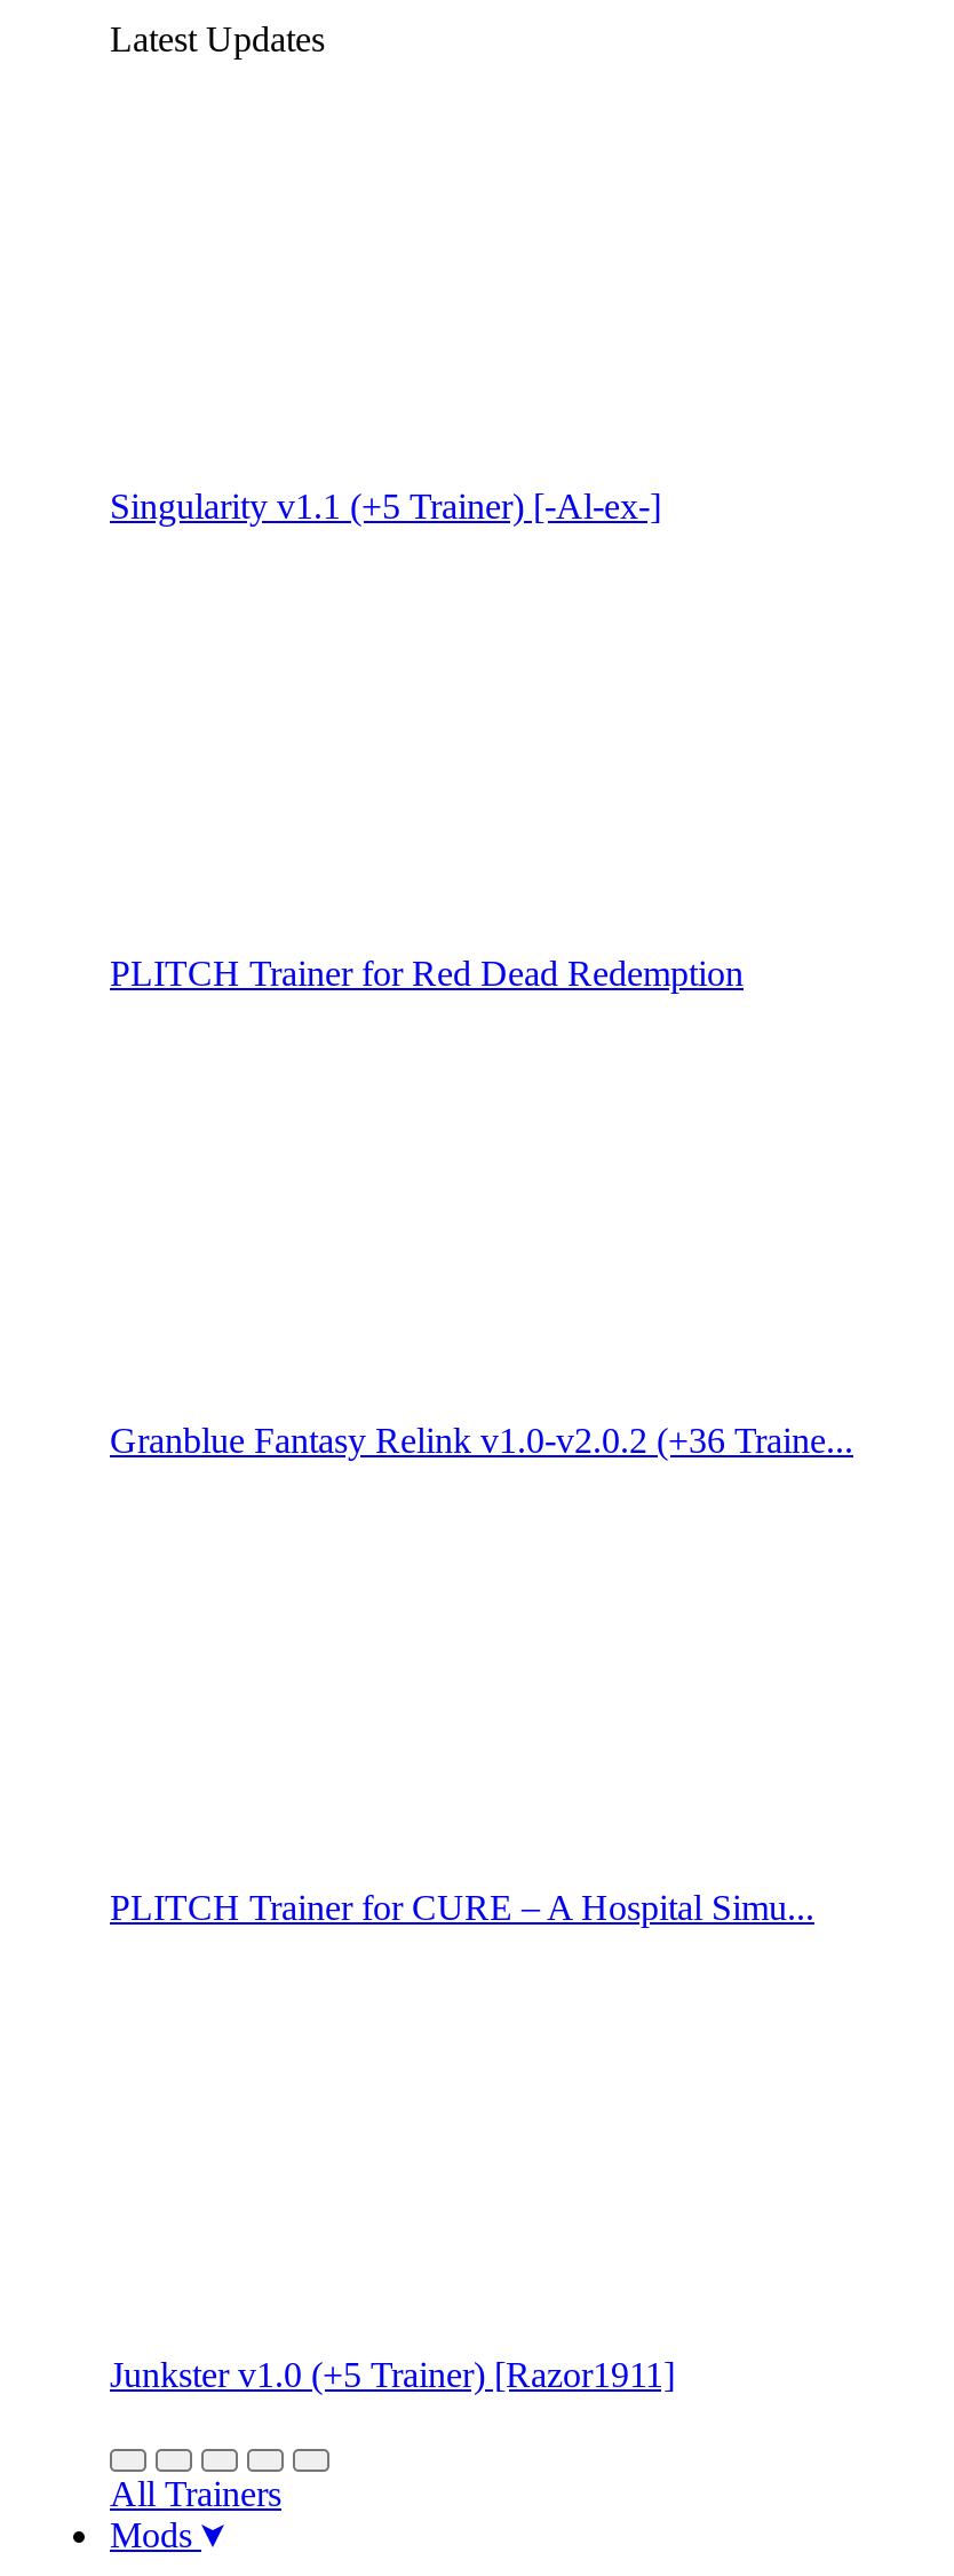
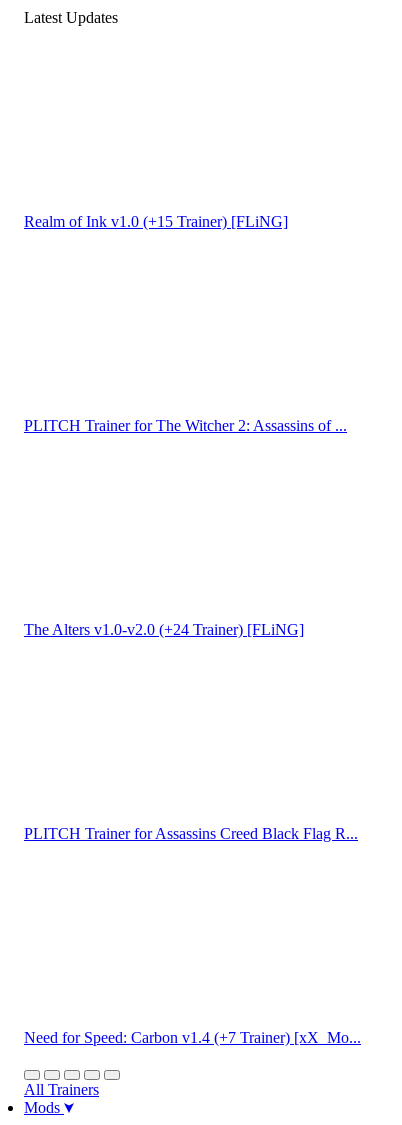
- Singularity v1.1 (+5 Trainer) [-Al-ex-]
+ Realm of Ink v1.0 (+15 Trainer) [FLiNG]

- PLITCH Trainer for Red Dead Redemption
+ PLITCH Trainer for The Witcher 2: Assassins of ...

- Granblue Fantasy Relink v1.0-v2.0.2 (+36 Traine...
+ The Alters v1.0-v2.0 (+24 Trainer) [FLiNG]

- PLITCH Trainer for CURE – A Hospital Simu...
+ PLITCH Trainer for Assassins Creed Black Flag R...

- Junkster v1.0 (+5 Trainer) [Razor1911]
+ Need for Speed: Carbon v1.4 (+7 Trainer) [xX_Mo...
